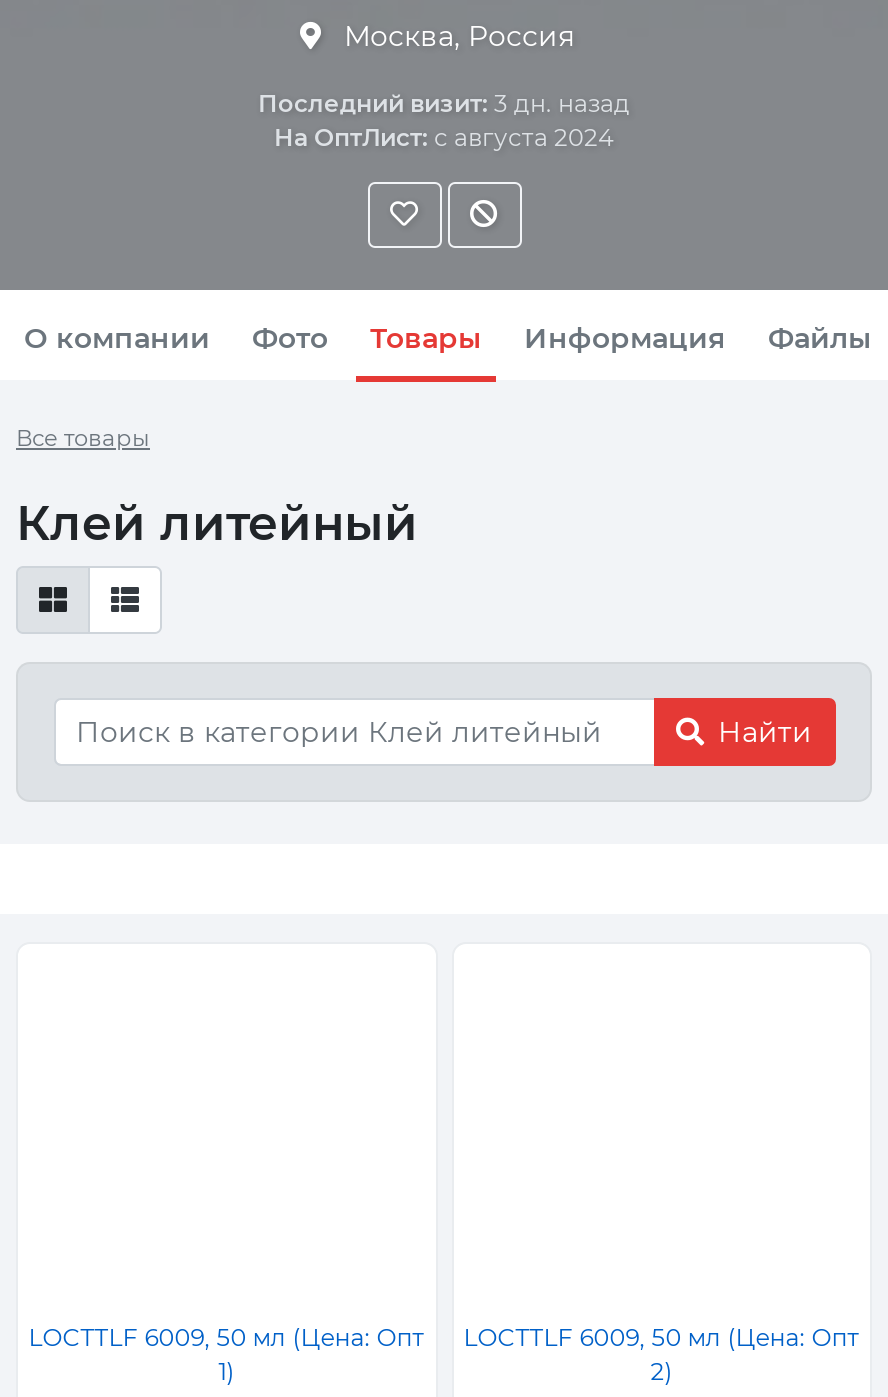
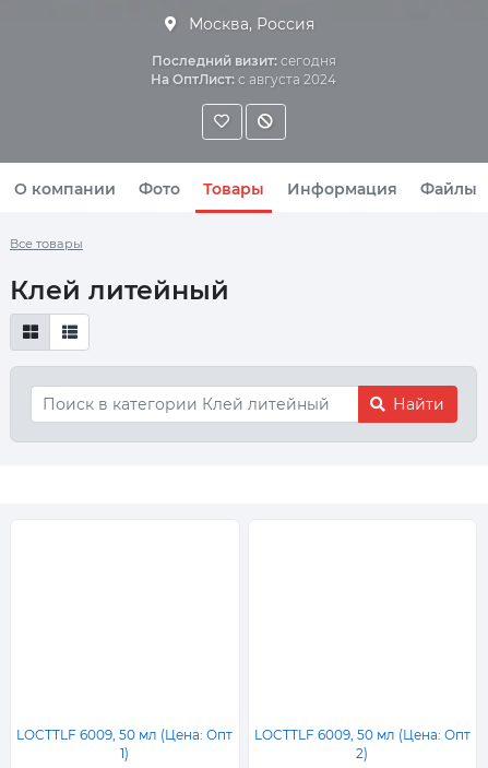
- Последний визит: 3 дн. назад
+ Последний визит: сегодня
